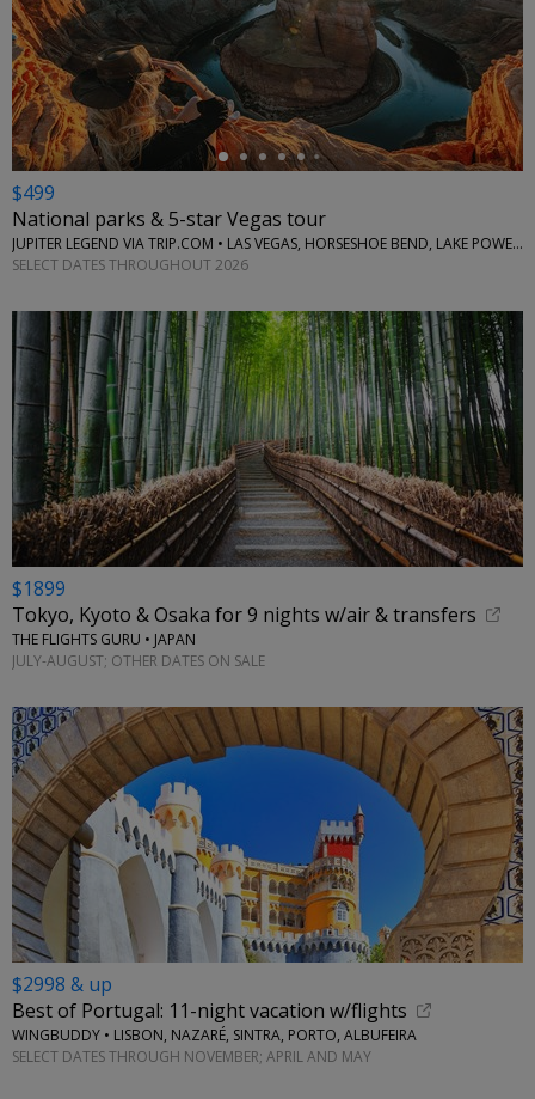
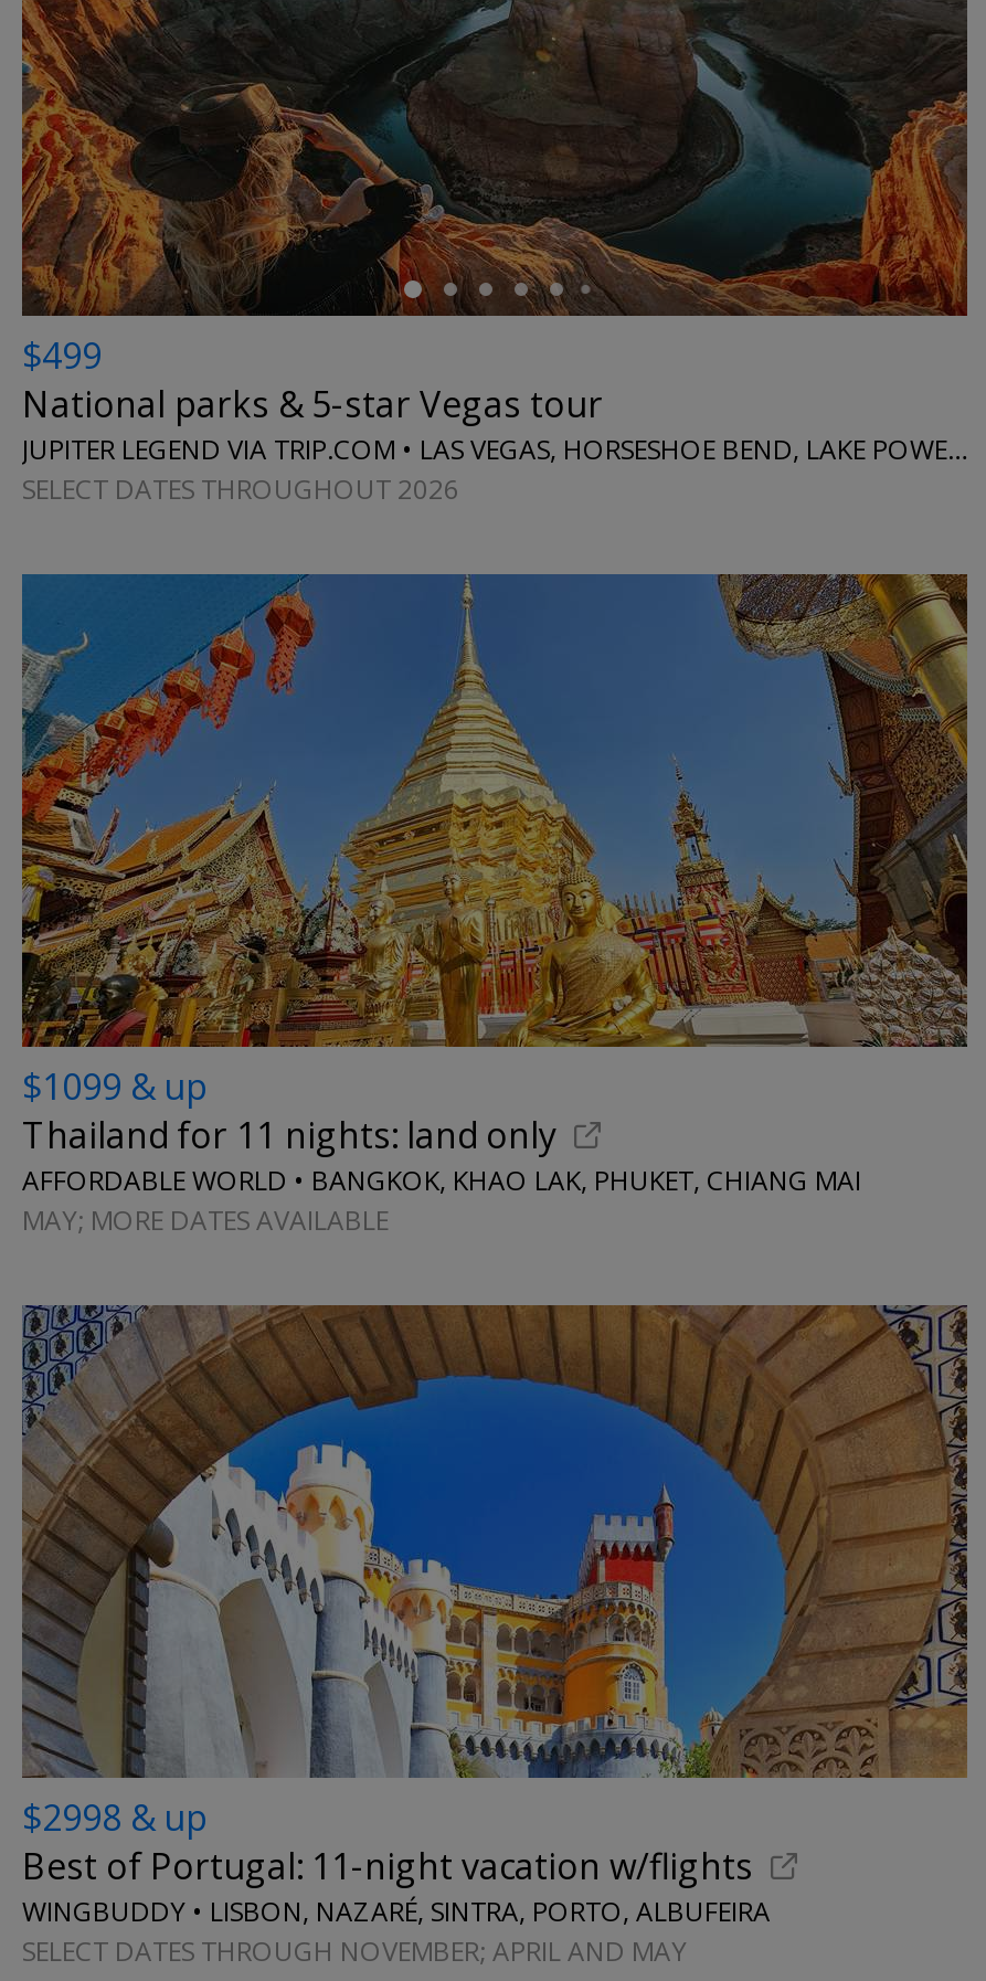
- [image]
- $1899
- Tokyo, Kyoto & Osaka for 9 nights w/air & transfers
- THE FLIGHTS GURU • JAPAN
- JULY-AUGUST; OTHER DATES ON SALE
+ [image]
+ $1099 & up
+ Thailand for 11 nights: land only
+ AFFORDABLE WORLD • BANGKOK, KHAO LAK, PHUKET, CHIANG MAI
+ MAY; MORE DATES AVAILABLE
